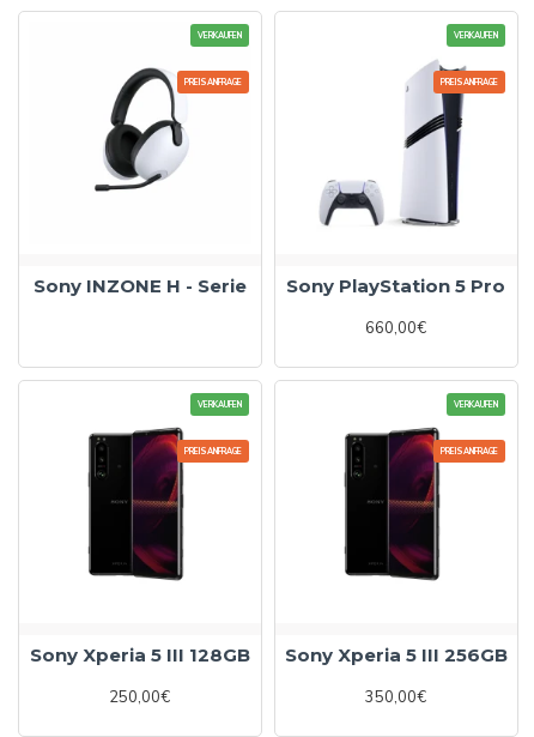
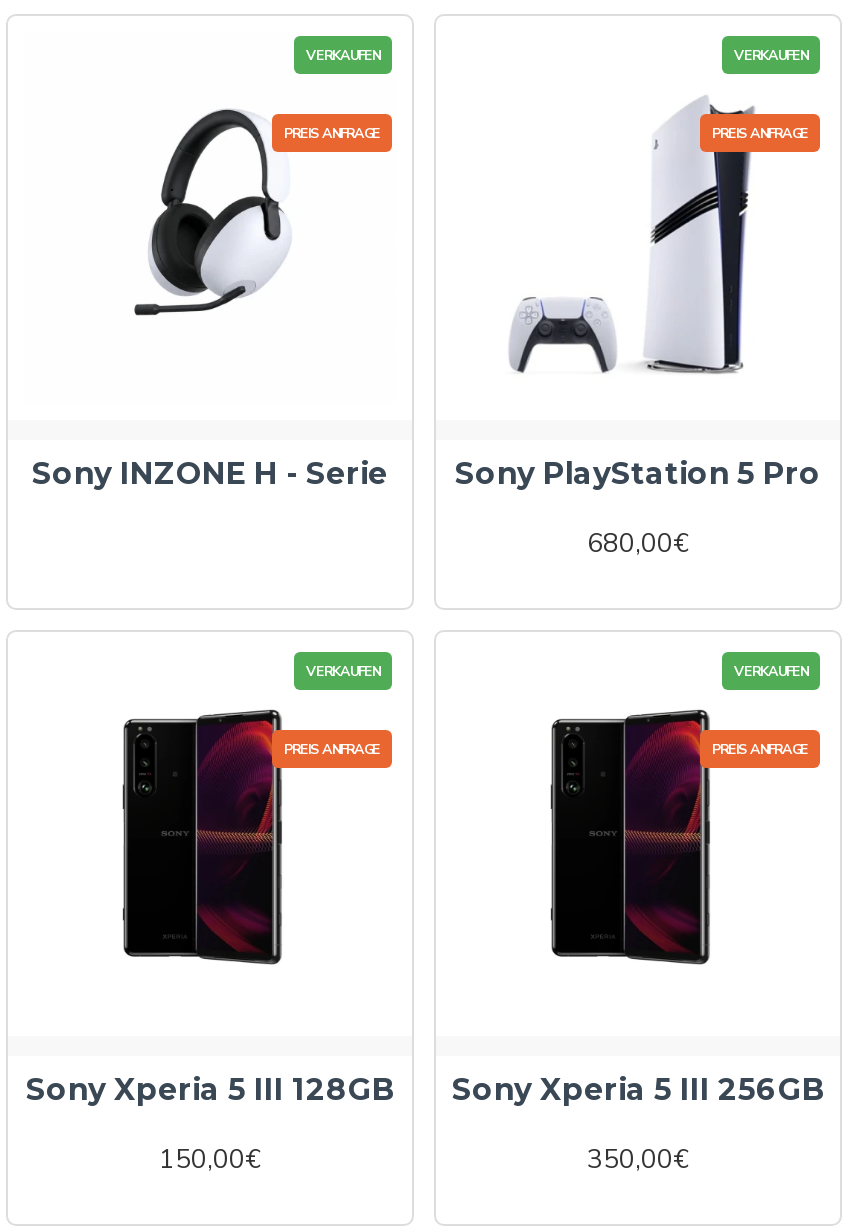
- 660,00€
+ 680,00€

- 250,00€
+ 150,00€
